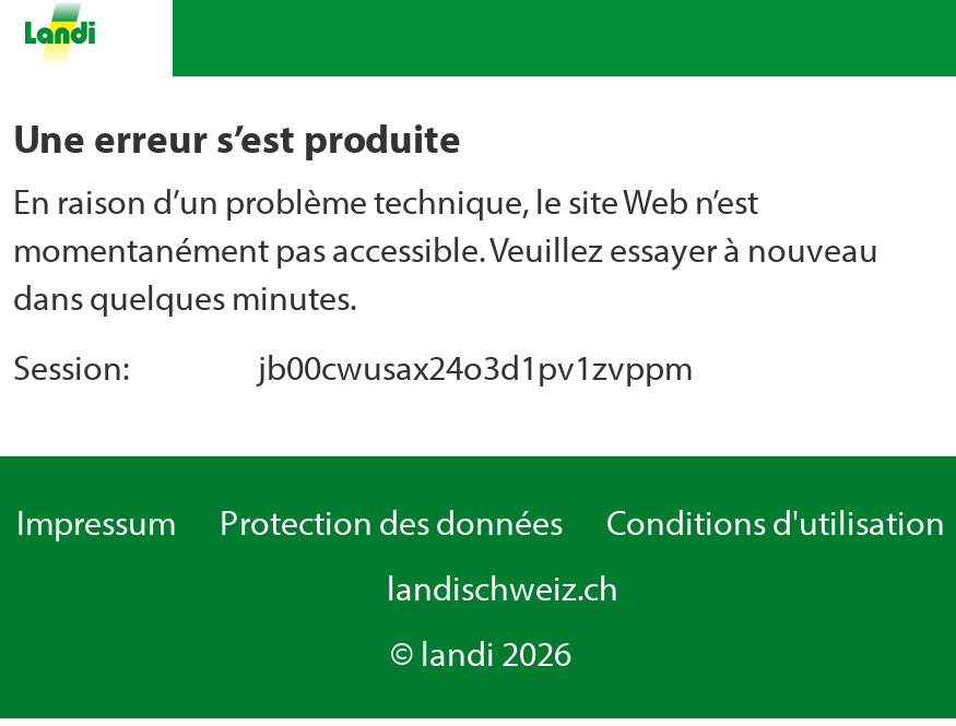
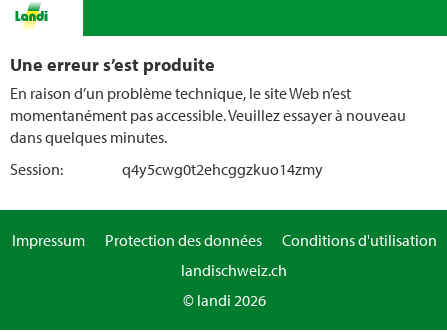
- jb00cwusax24o3d1pv1zvppm
+ q4y5cwg0t2ehcggzkuo14zmy
